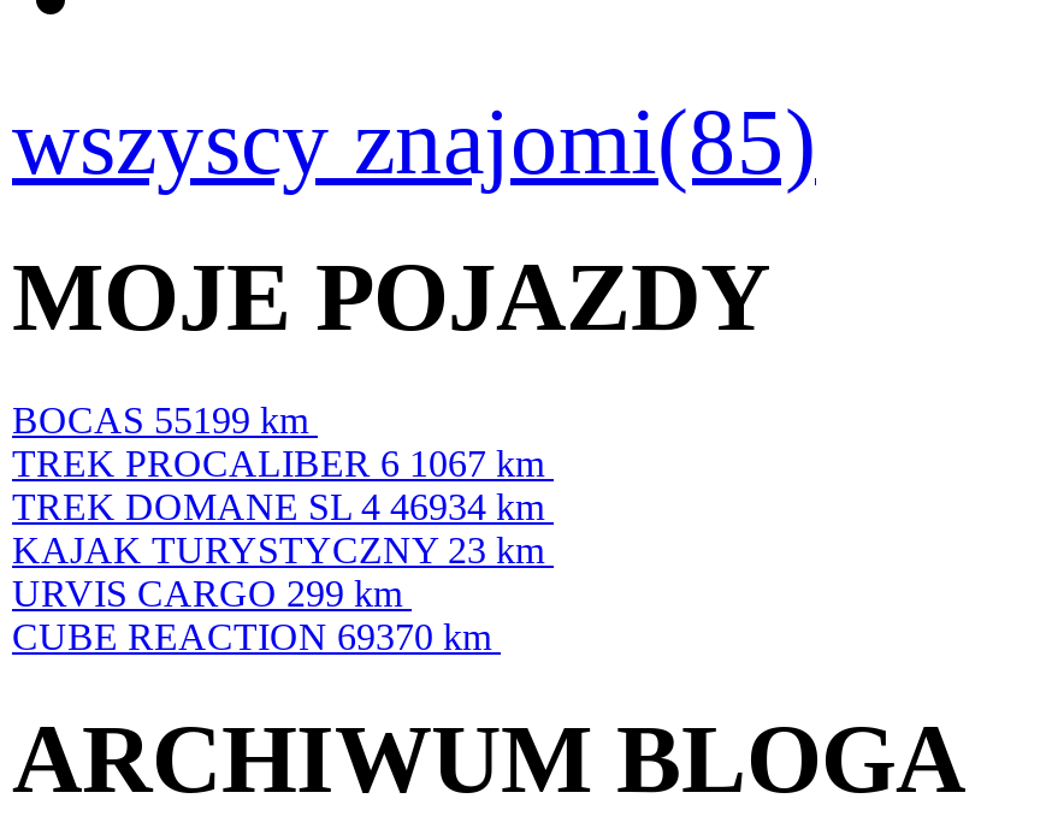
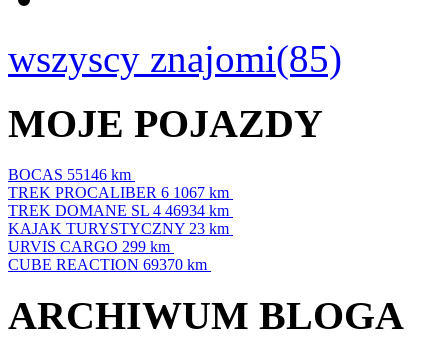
- BOCAS 55199 km
+ BOCAS 55146 km
